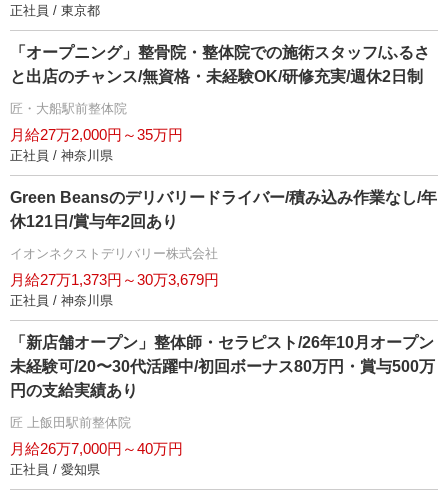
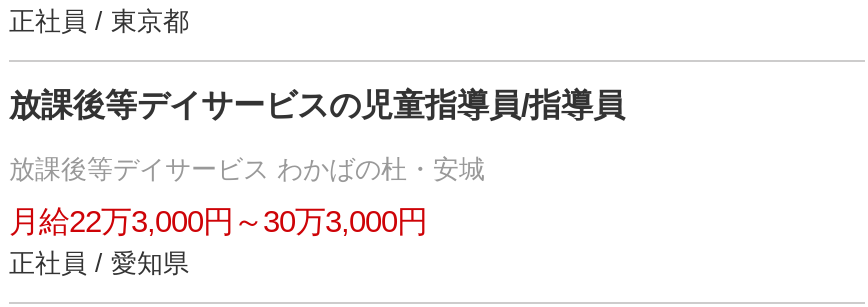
- 「オープニング」整骨院・整体院での施術スタッフ/ふるさ
- と出店のチャンス/無資格・未経験OK/研修充実/週休2日制
- 匠・大船駅前整体院
- 月給27万2,000円～35万円
- 正社員 / 神奈川県
- Green Beansのデリバリードライバー/積み込み作業なし/年
- 休121日/賞与年2回あり
- イオンネクストデリバリー株式会社
- 月給27万1,373円～30万3,679円
- 正社員 / 神奈川県
- 「新店舗オープン」整体師・セラピスト/26年10月オープン
- 未経験可/20〜30代活躍中/初回ボーナス80万円・賞与500万
- 円の支給実績あり
- 匠 上飯田駅前整体院
- 月給26万7,000円～40万円
+ 放課後等デイサービスの児童指導員/指導員
+ 放課後等デイサービス わかばの杜・安城
+ 月給22万3,000円～30万3,000円
